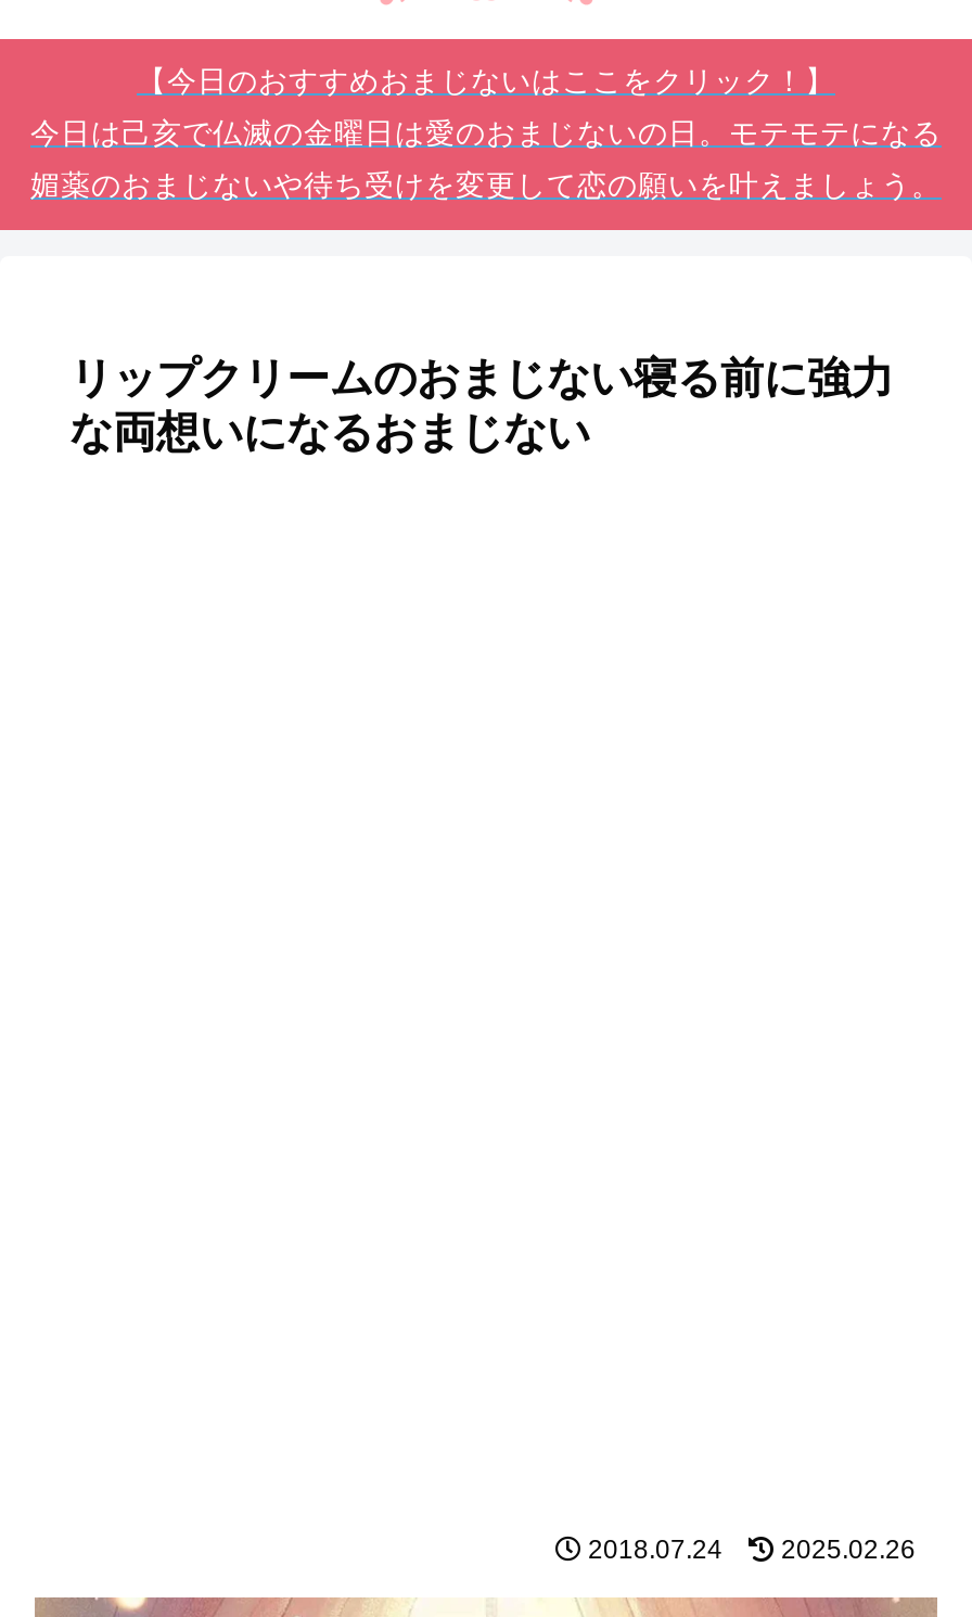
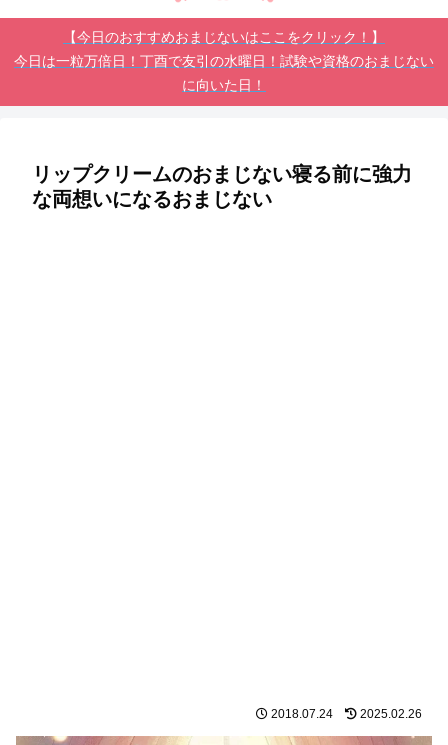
- 今日は己亥で仏滅の金曜日は愛のおまじないの日。モテモテになる
+ 今日は一粒万倍日！丁酉で友引の水曜日！試験や資格のおまじない

- 媚薬のおまじないや待ち受けを変更して恋の願いを叶えましょう。
+ に向いた日！
